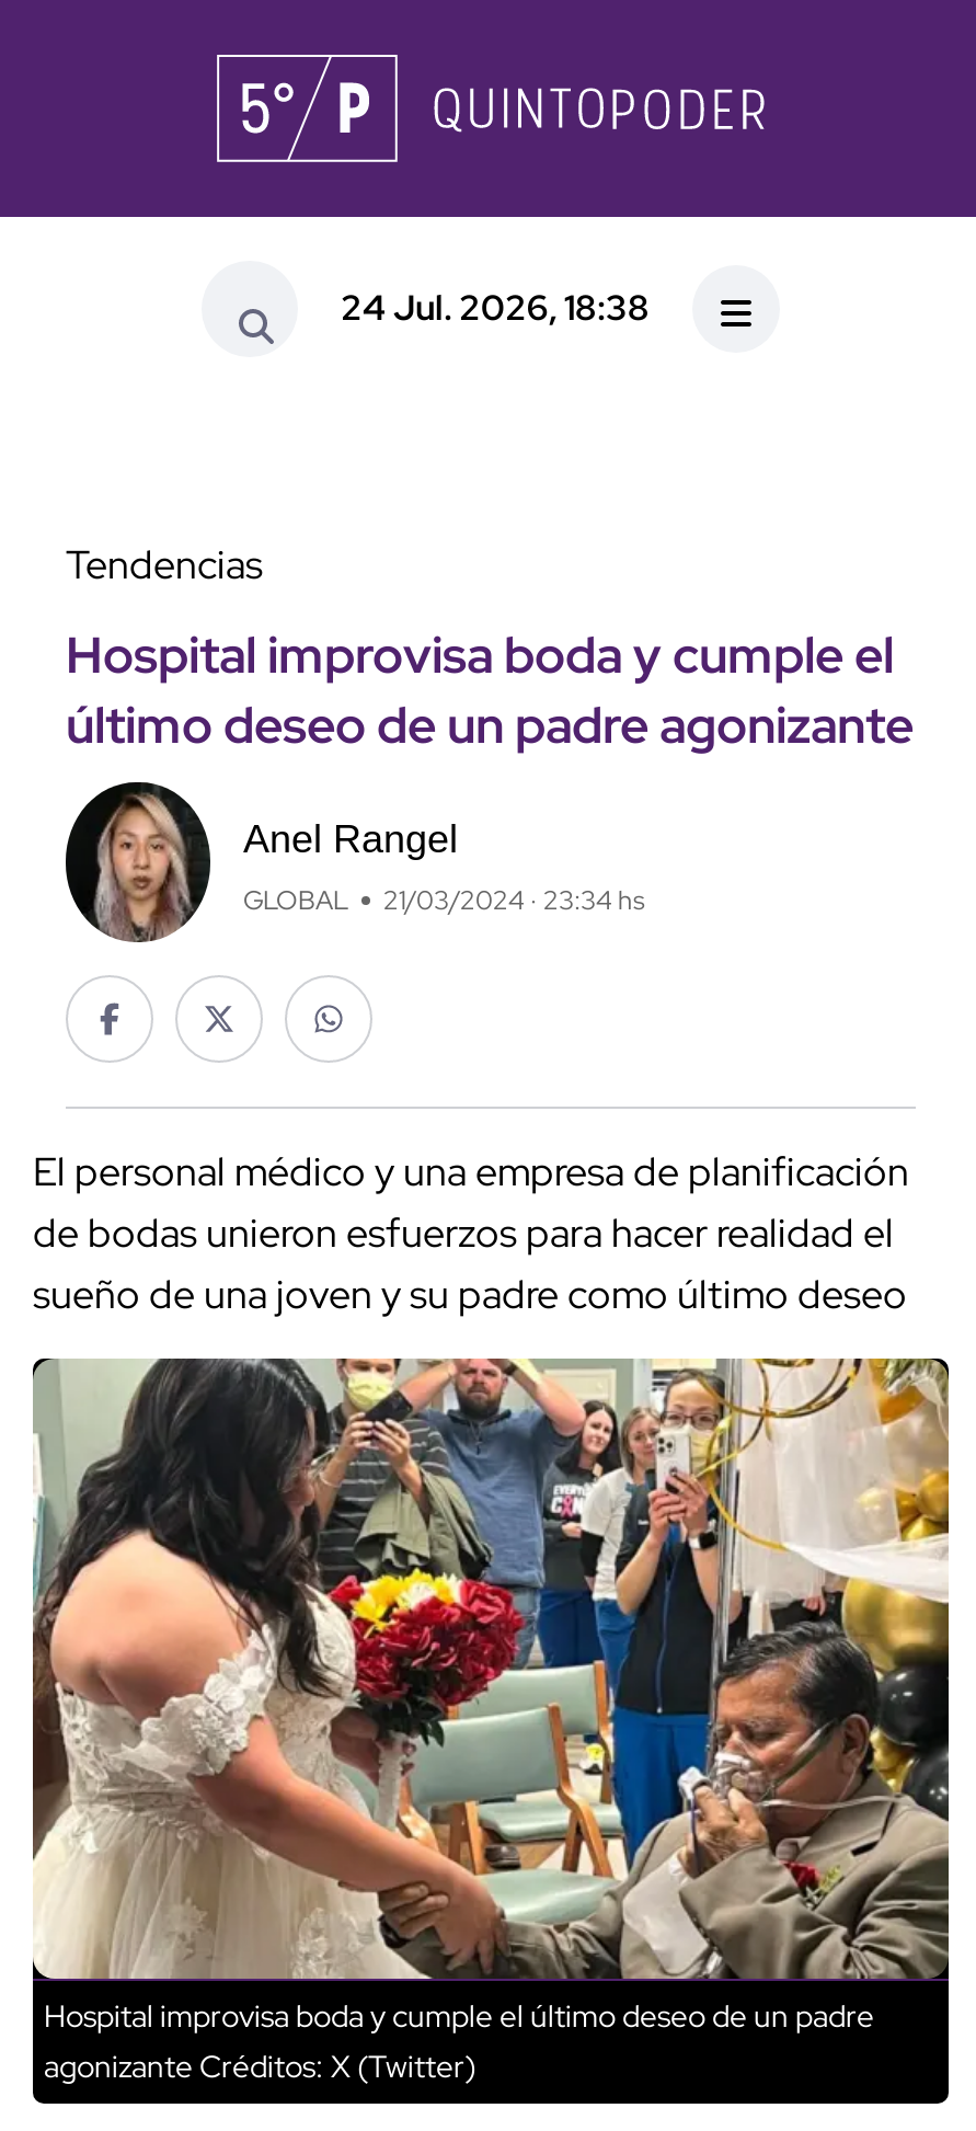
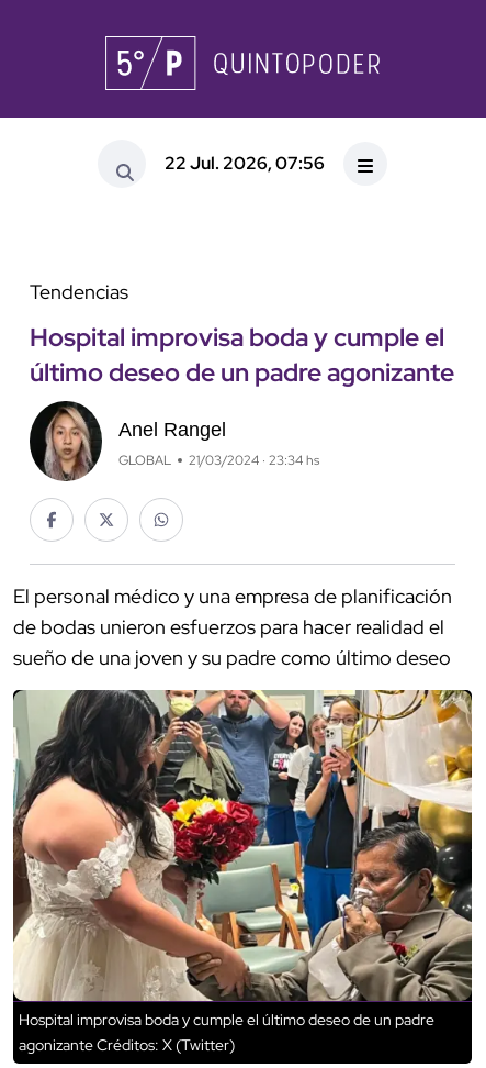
- 24 Jul. 2026, 18:38
+ 22 Jul. 2026, 07:56
